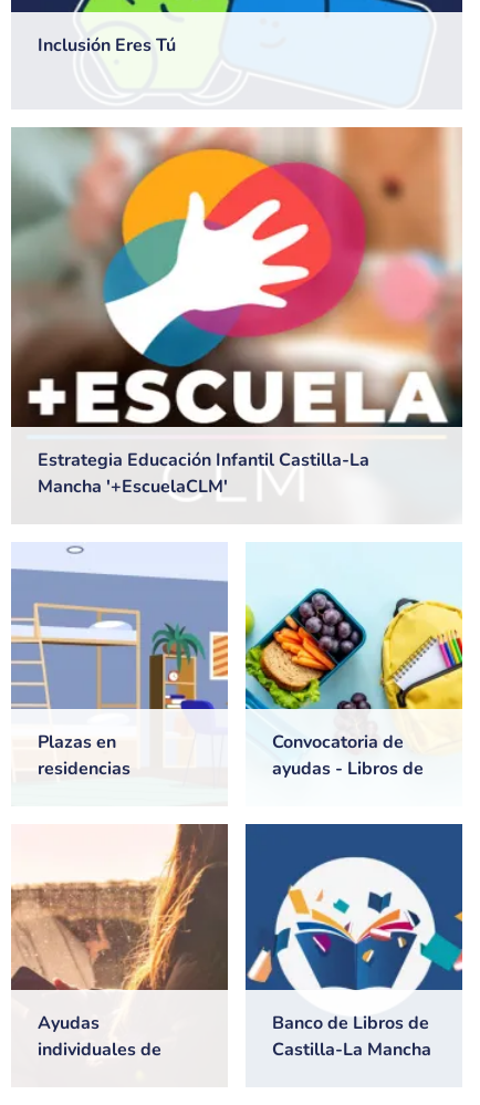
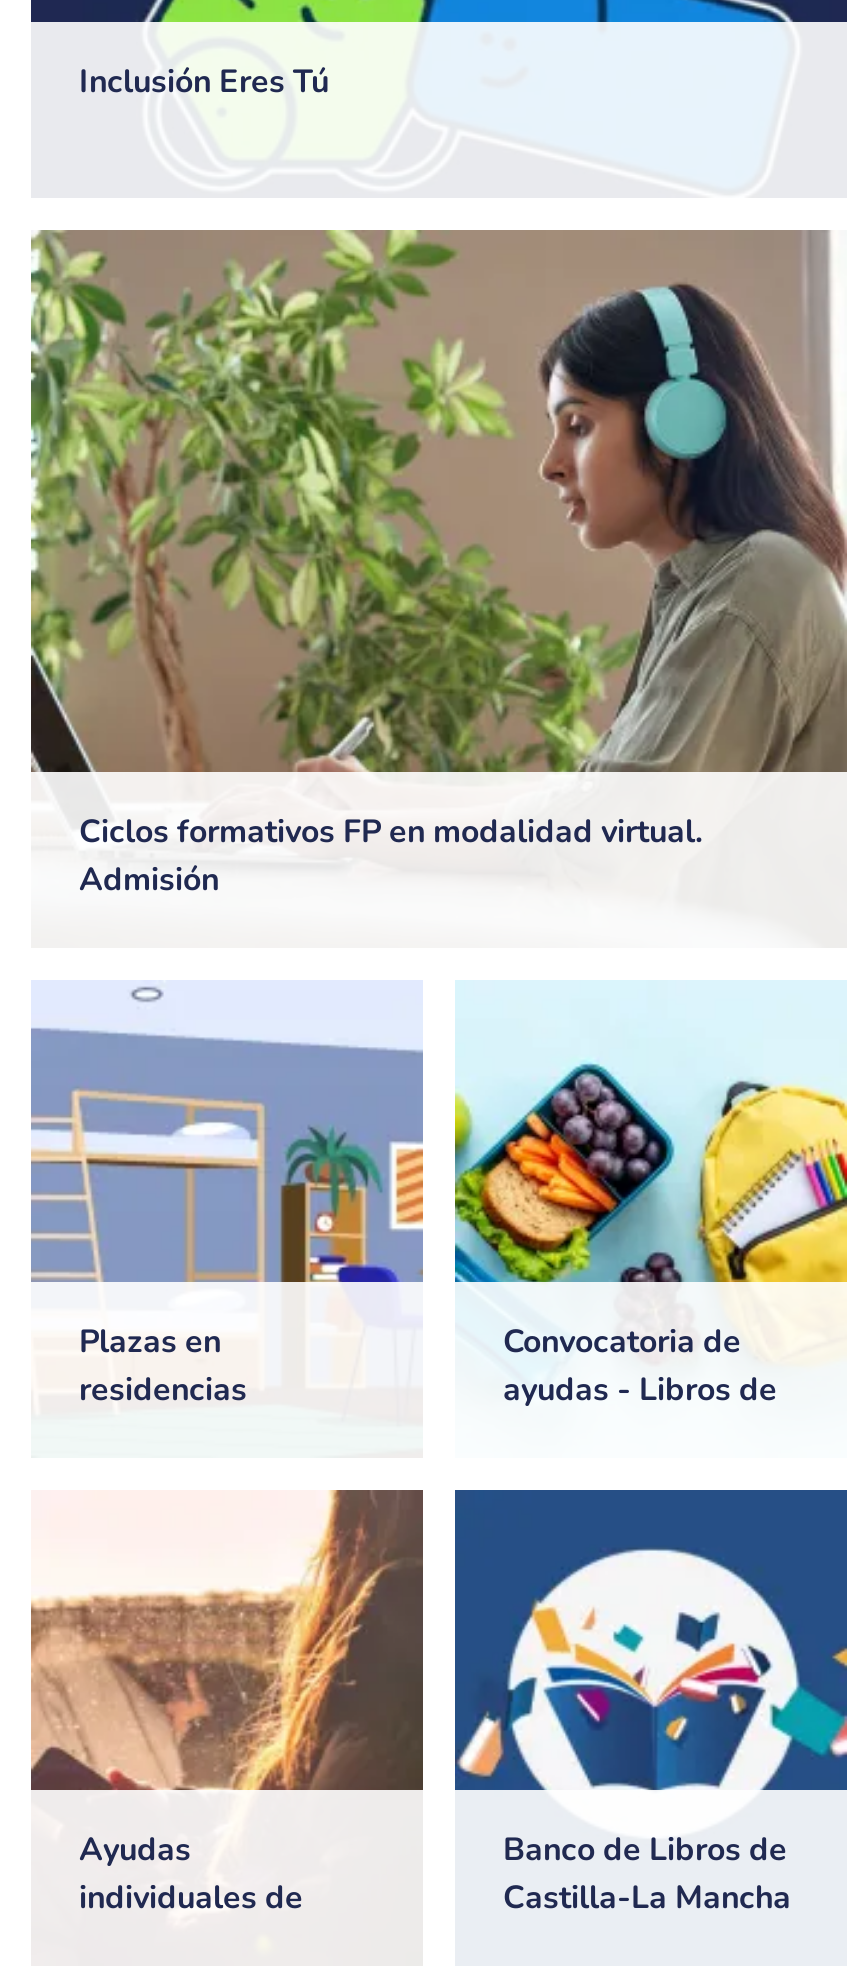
- [image]
- Estrategia Educación Infantil Castilla-La
- Mancha '+EscuelaCLM'
+ [image]
+ Ciclos formativos FP en modalidad virtual.
+ Admisión
